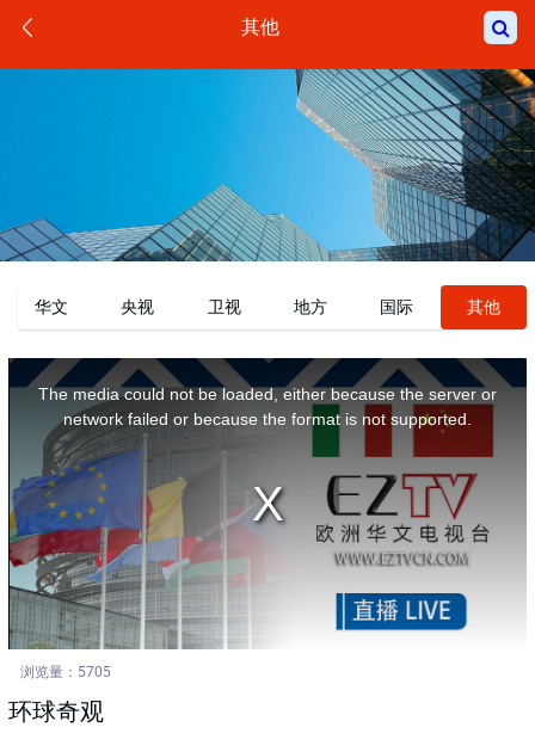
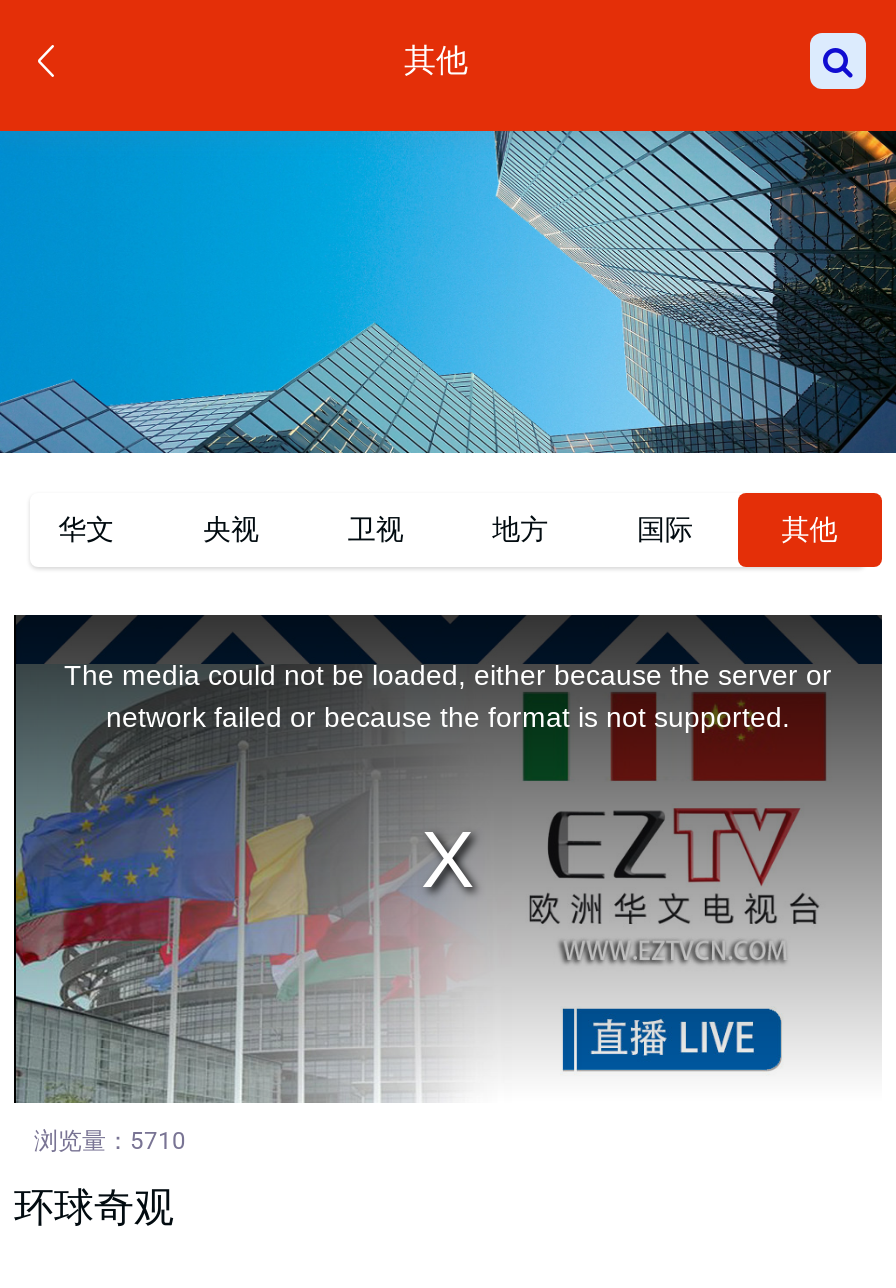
- 浏览量：5705
+ 浏览量：5710
